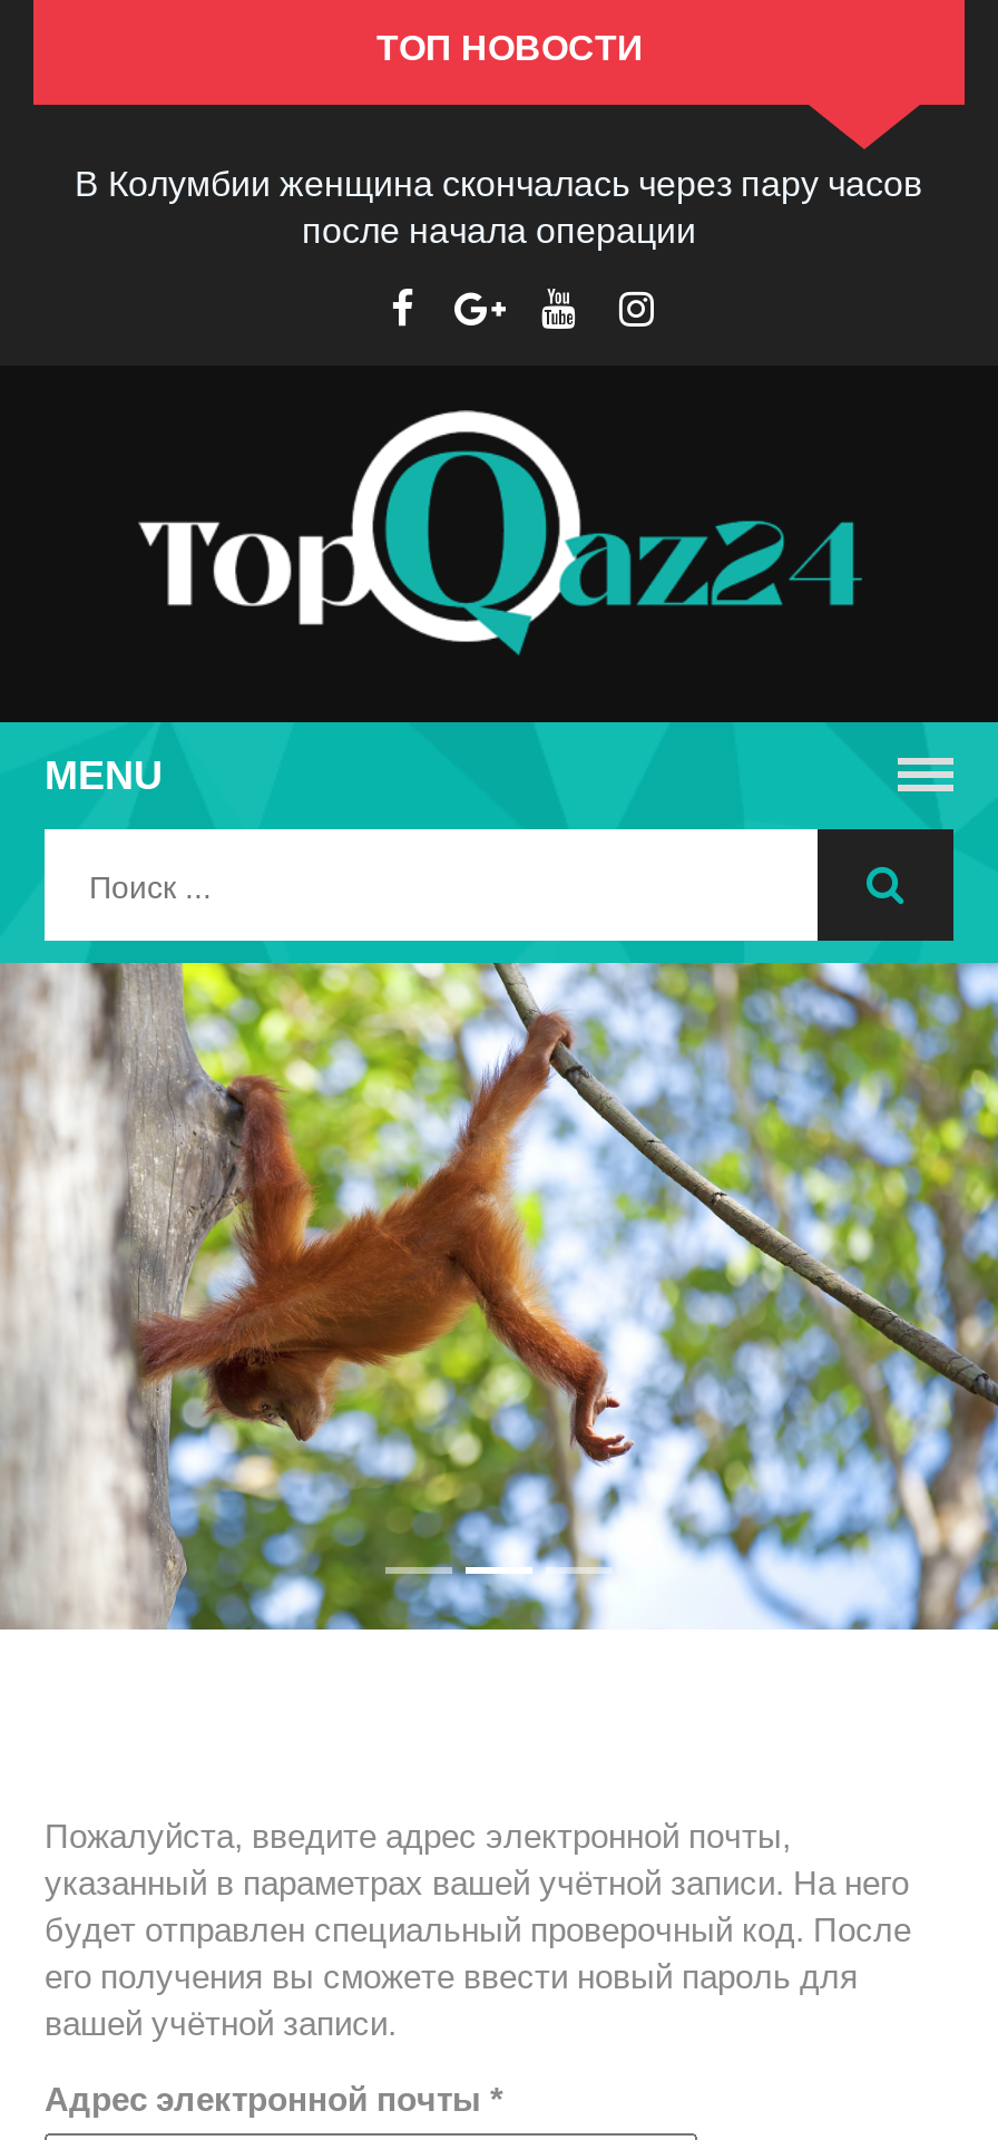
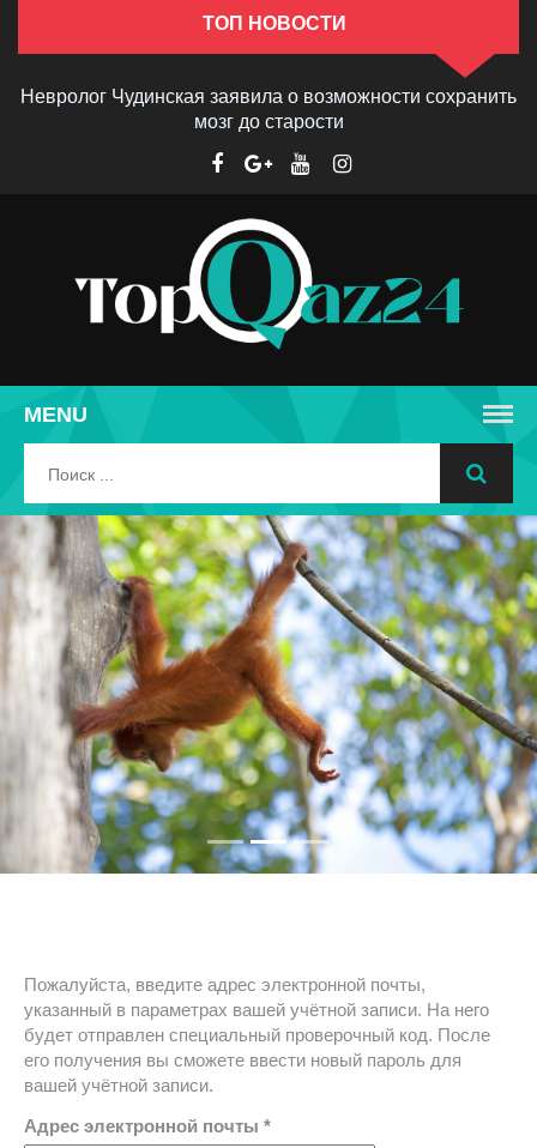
- В Колумбии женщина скончалась через пару часов
- после начала операции
+ Невролог Чудинская заявила о возможности сохранить
+ мозг до старости
